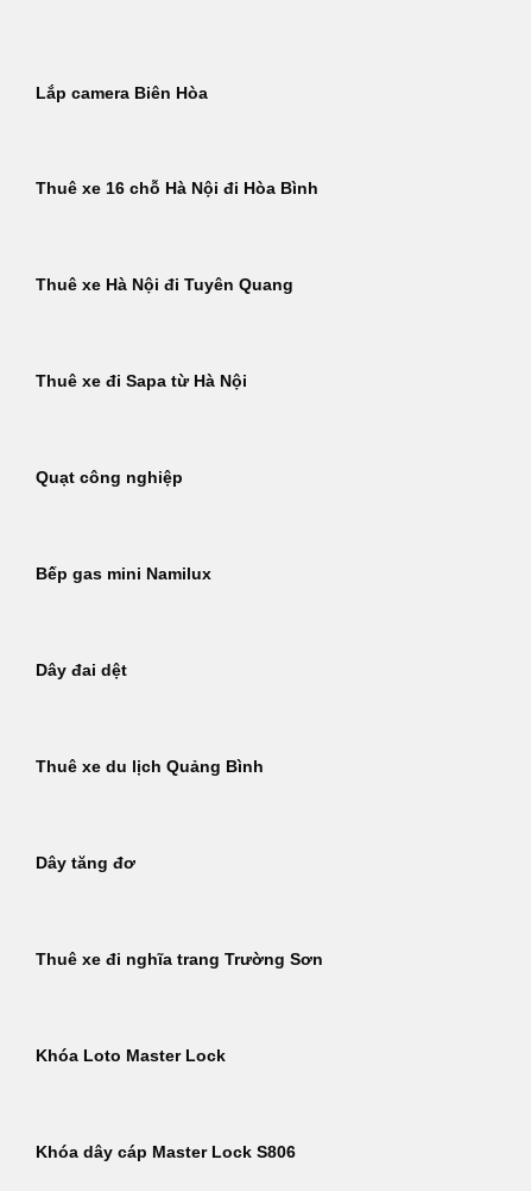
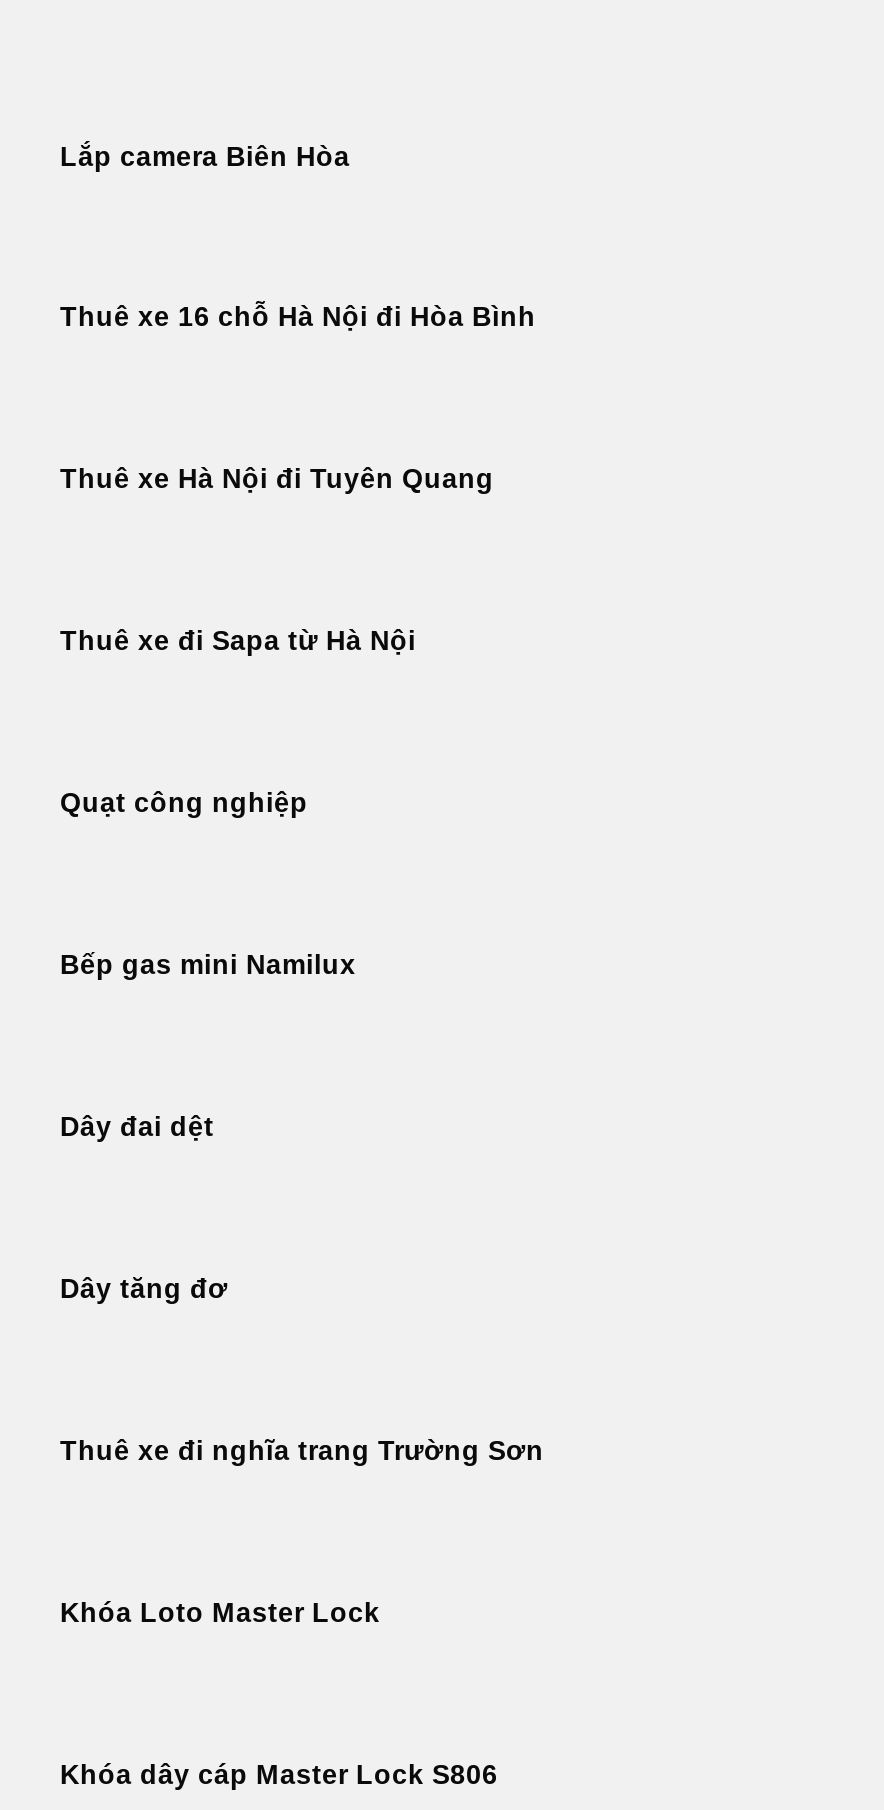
- Thuê xe du lịch Quảng Bình
